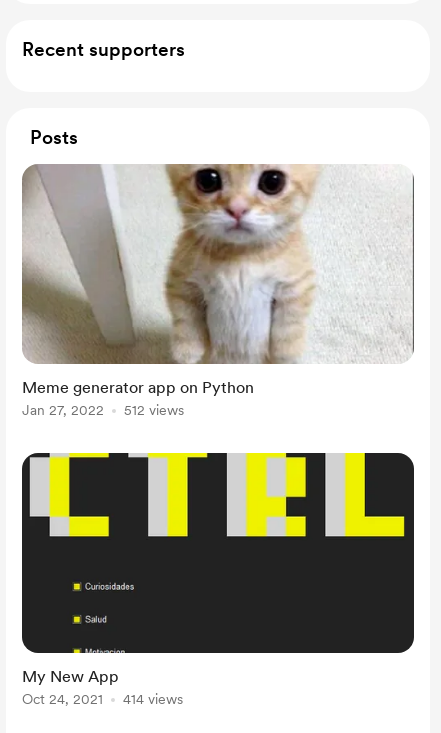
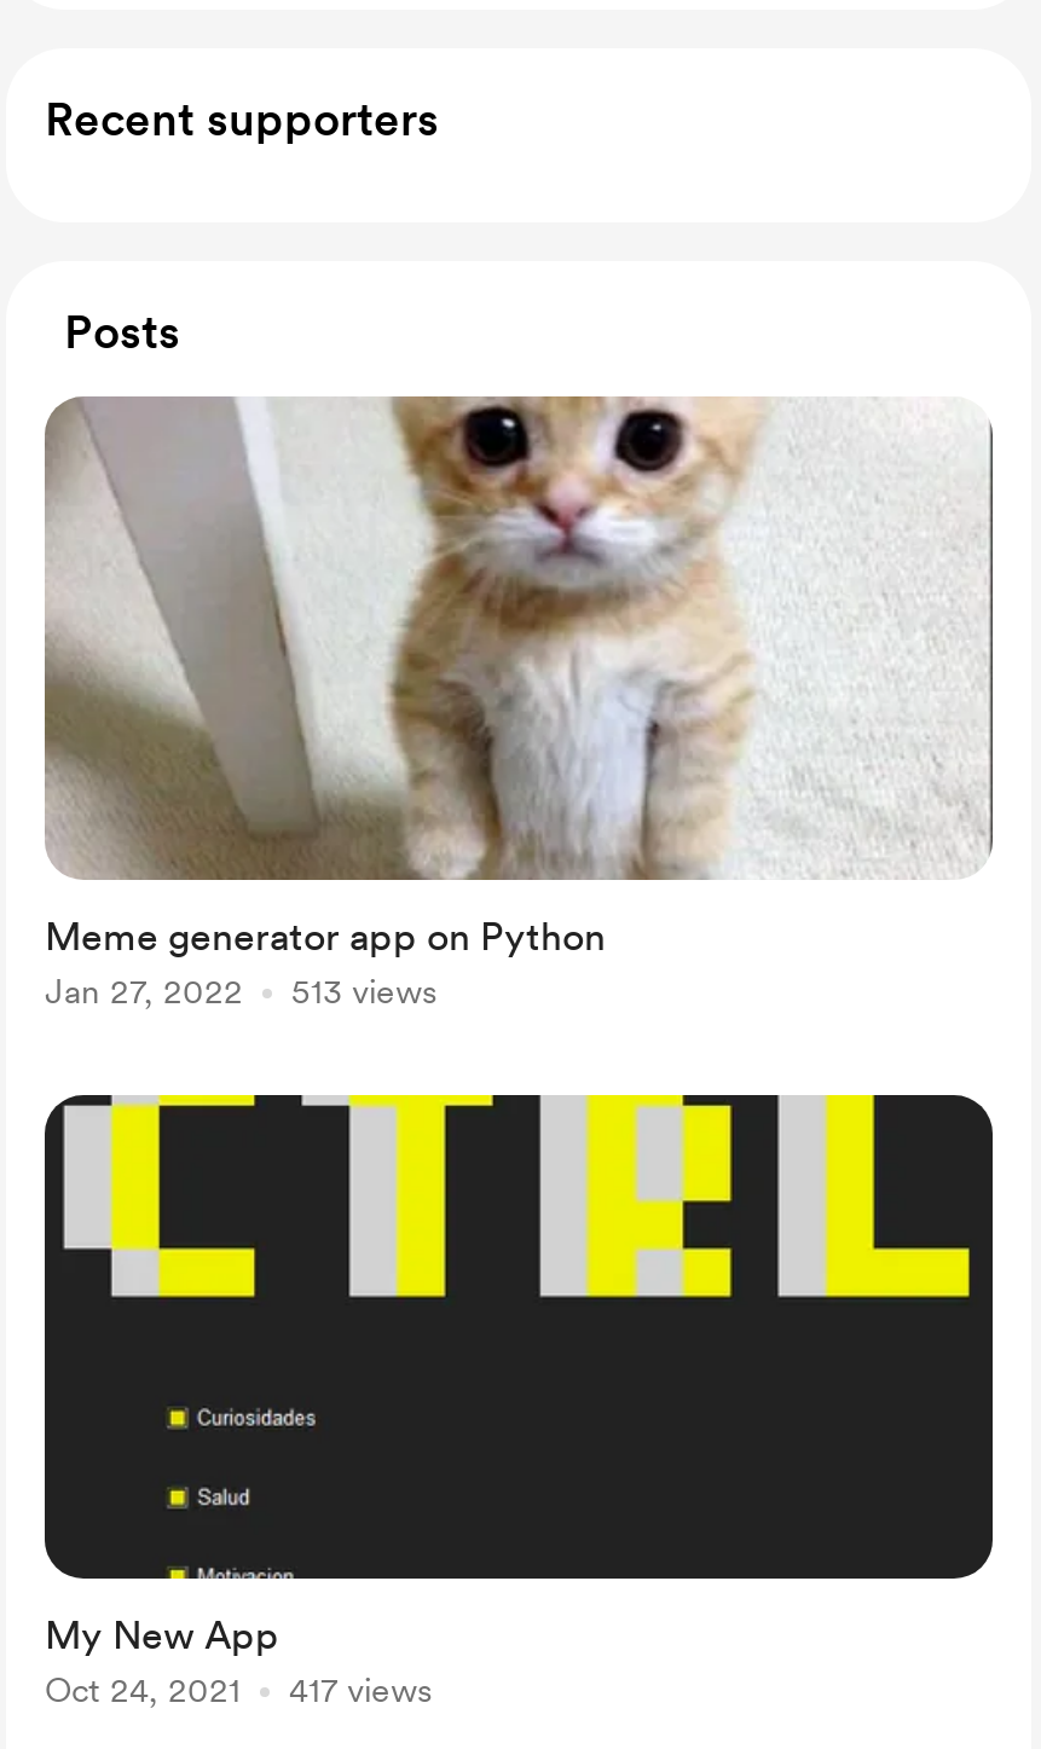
- Jan 27, 2022 512 views
+ Jan 27, 2022 513 views

- Oct 24, 2021 414 views
+ Oct 24, 2021 417 views
